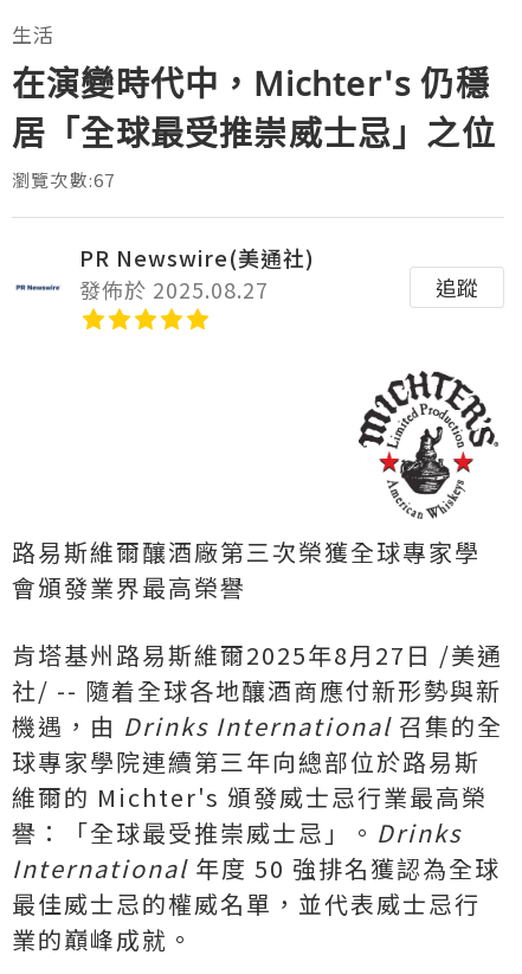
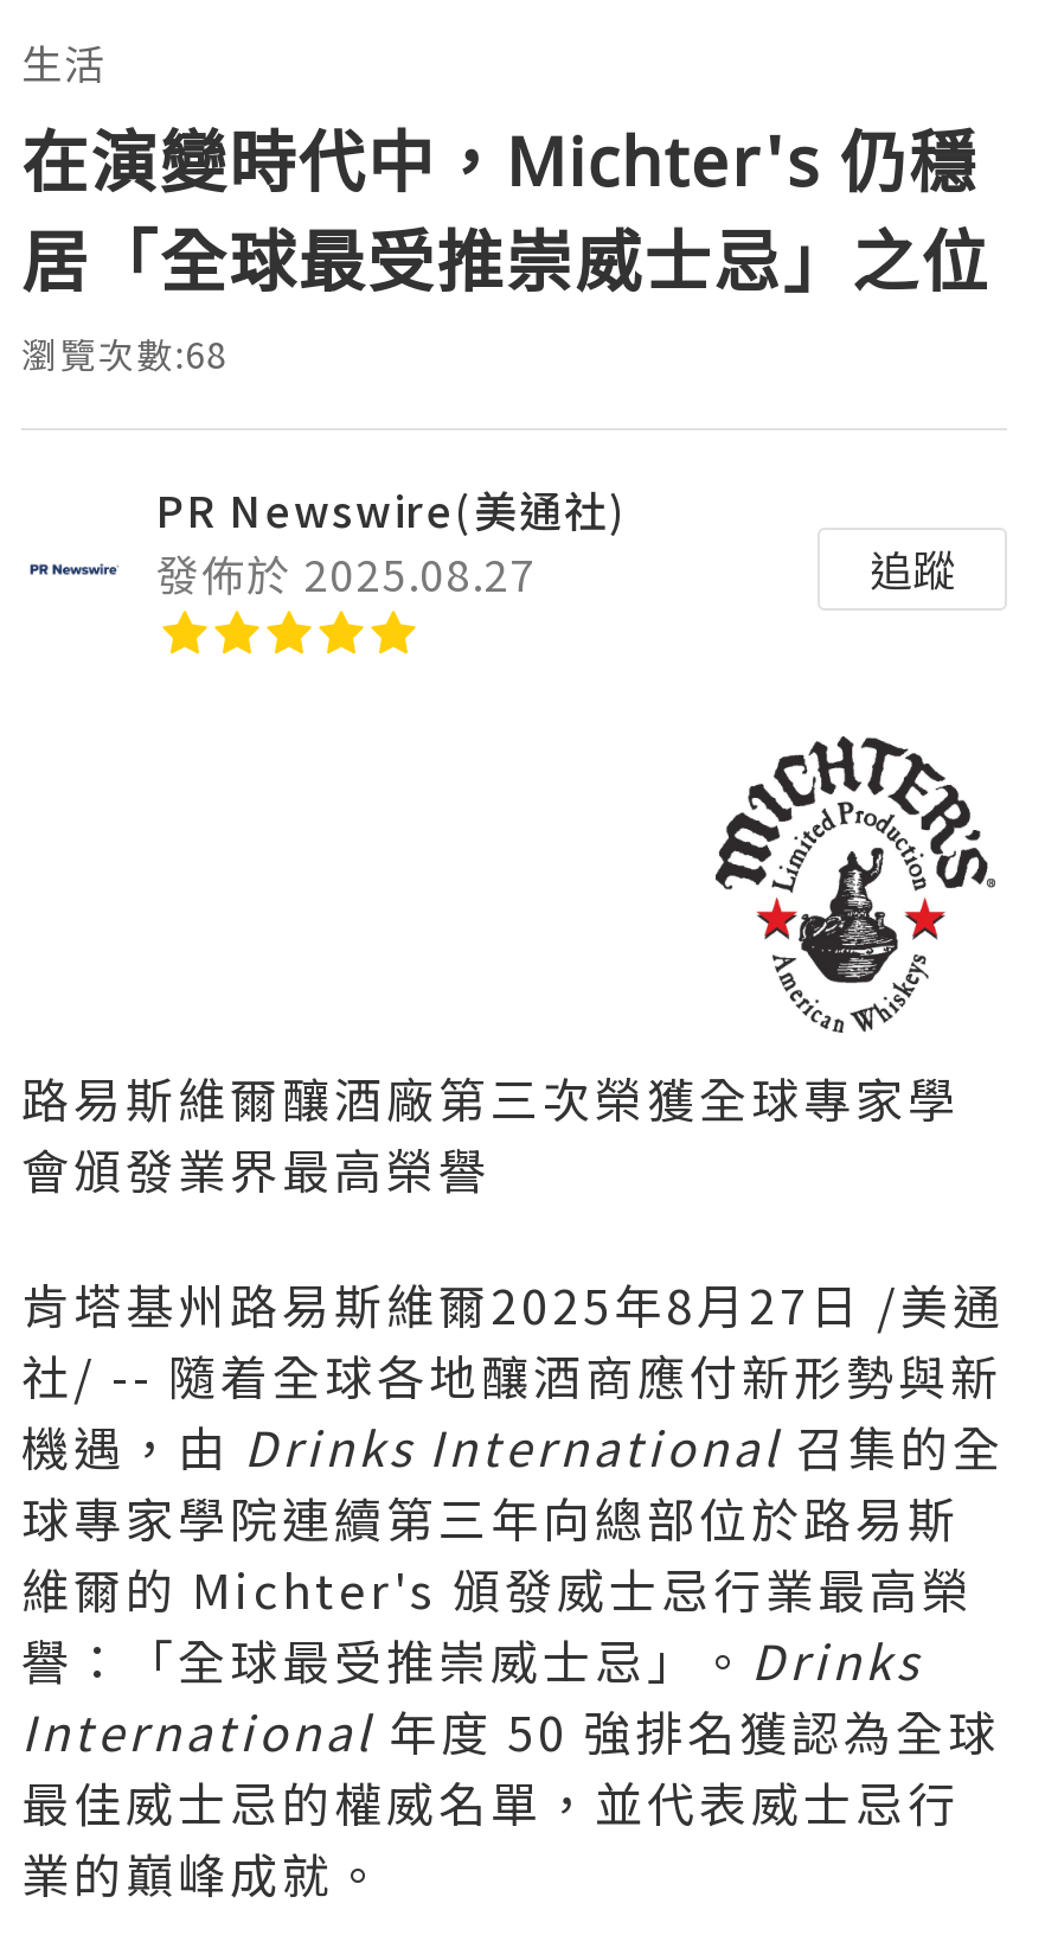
- 瀏覽次數:67
+ 瀏覽次數:68
